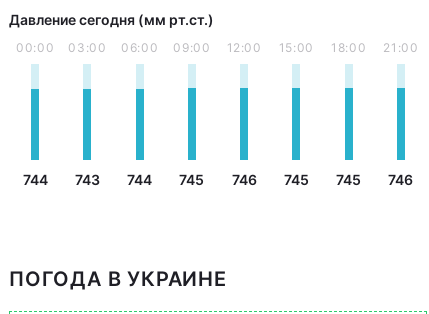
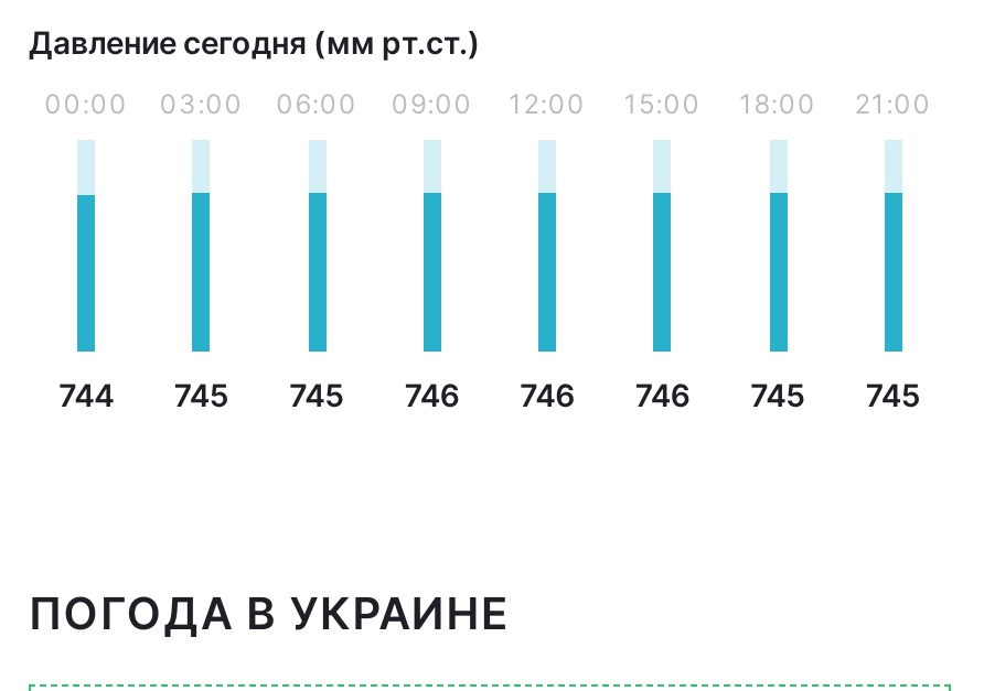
- 743
+ 745

- 744
+ 745

- 745
+ 746

- 745
+ 746

- 746
+ 745
